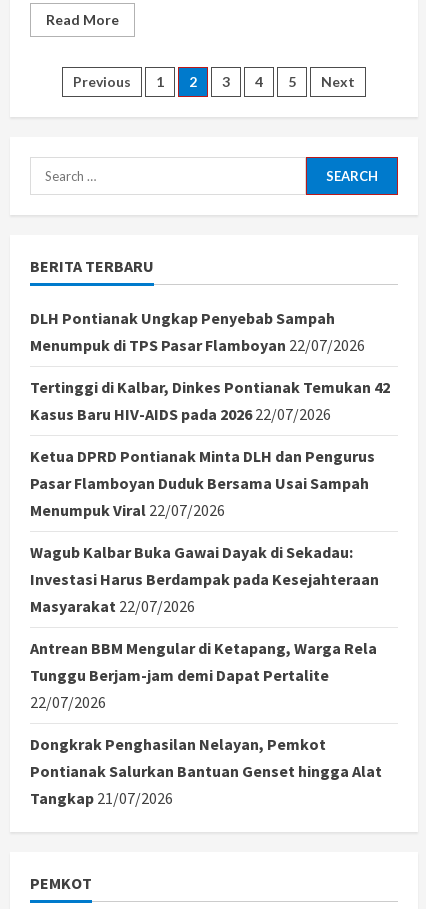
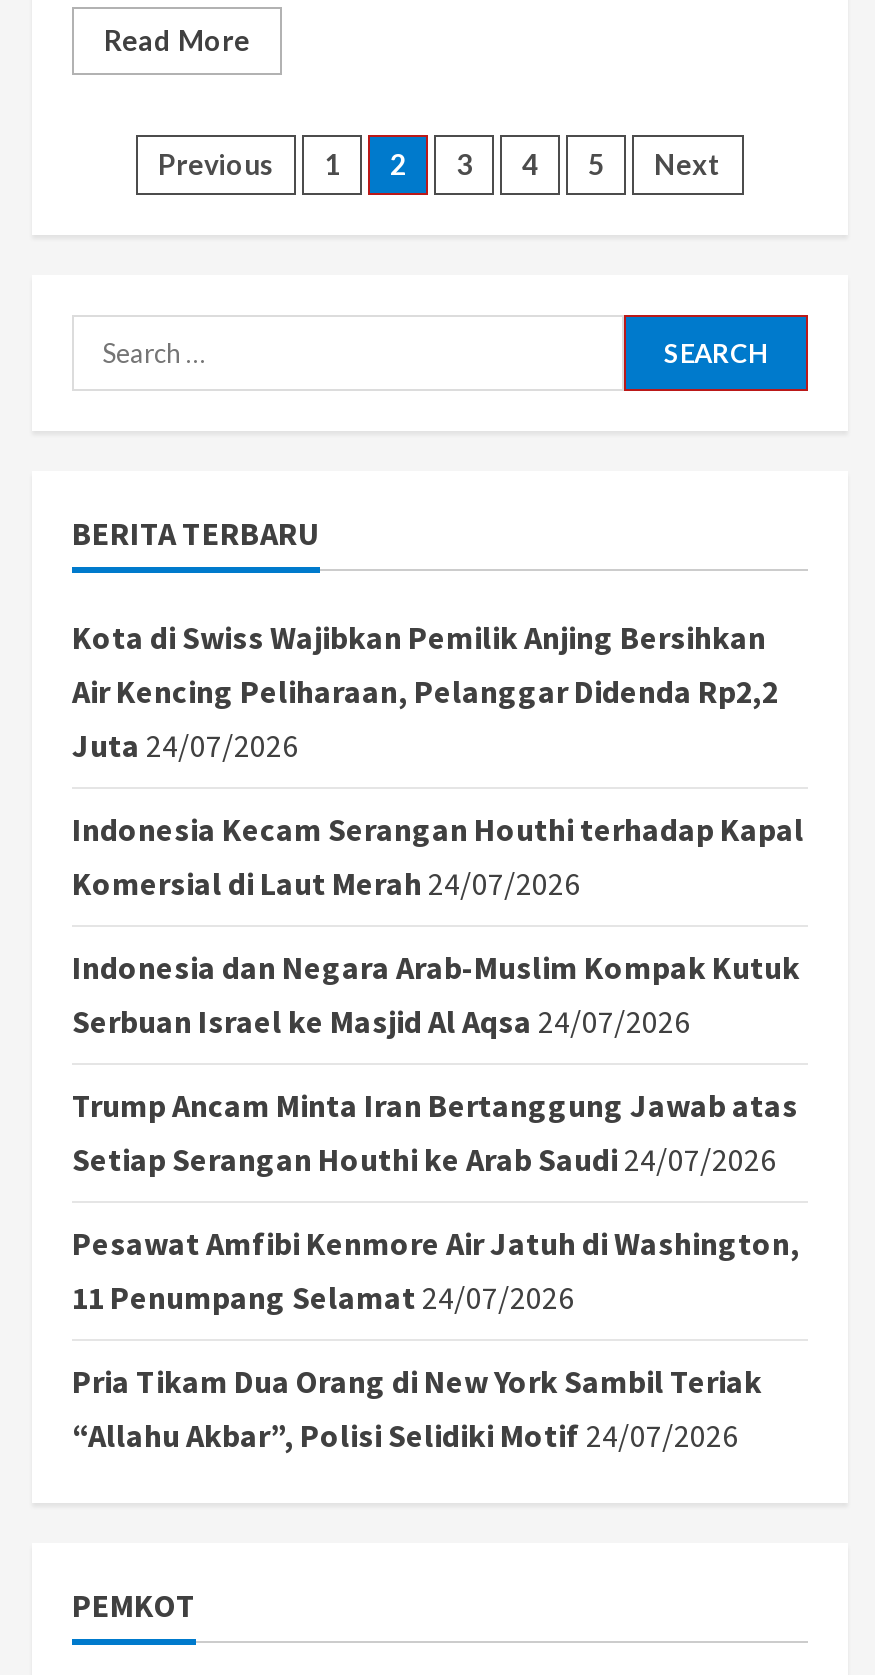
- DLH Pontianak Ungkap Penyebab Sampah
- Menumpuk di TPS Pasar Flamboyan 22/07/2026
+ Kota di Swiss Wajibkan Pemilik Anjing Bersihkan
+ Air Kencing Peliharaan, Pelanggar Didenda Rp2,2
+ Juta 24/07/2026

- Tertinggi di Kalbar, Dinkes Pontianak Temukan 42
- Kasus Baru HIV-AIDS pada 2026 22/07/2026
+ Indonesia Kecam Serangan Houthi terhadap Kapal
+ Komersial di Laut Merah 24/07/2026

- Ketua DPRD Pontianak Minta DLH dan Pengurus
- Pasar Flamboyan Duduk Bersama Usai Sampah
- Menumpuk Viral 22/07/2026
+ Indonesia dan Negara Arab-Muslim Kompak Kutuk
+ Serbuan Israel ke Masjid Al Aqsa 24/07/2026

- Wagub Kalbar Buka Gawai Dayak di Sekadau:
- Investasi Harus Berdampak pada Kesejahteraan
- Masyarakat 22/07/2026
+ Trump Ancam Minta Iran Bertanggung Jawab atas
+ Setiap Serangan Houthi ke Arab Saudi 24/07/2026

- Antrean BBM Mengular di Ketapang, Warga Rela
- Tunggu Berjam-jam demi Dapat Pertalite
- 22/07/2026
+ Pesawat Amfibi Kenmore Air Jatuh di Washington,
+ 11 Penumpang Selamat 24/07/2026

- Dongkrak Penghasilan Nelayan, Pemkot
- Pontianak Salurkan Bantuan Genset hingga Alat
- Tangkap 21/07/2026
+ Pria Tikam Dua Orang di New York Sambil Teriak
+ “Allahu Akbar”, Polisi Selidiki Motif 24/07/2026
